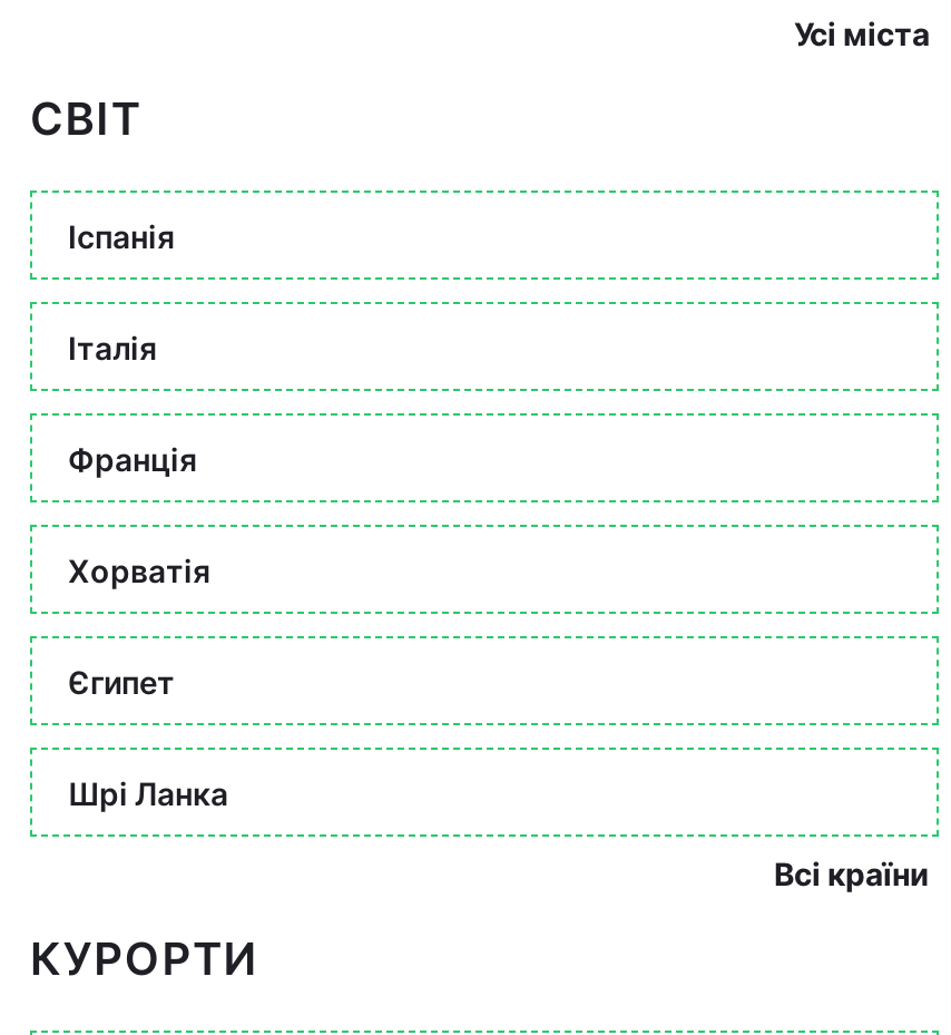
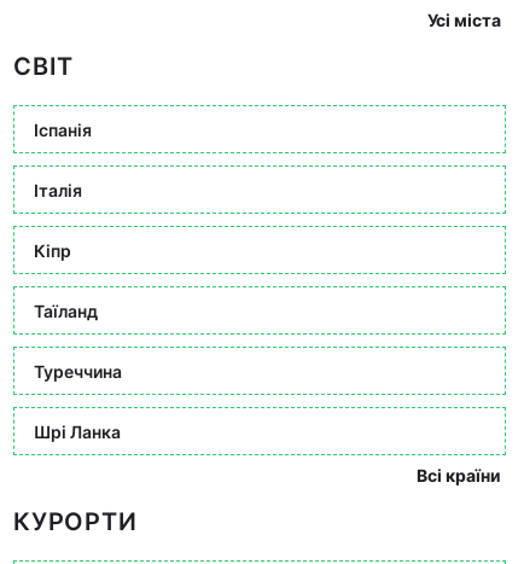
- Франція
+ Кіпр

- Хорватія
+ Таїланд

- Єгипет
+ Туреччина
